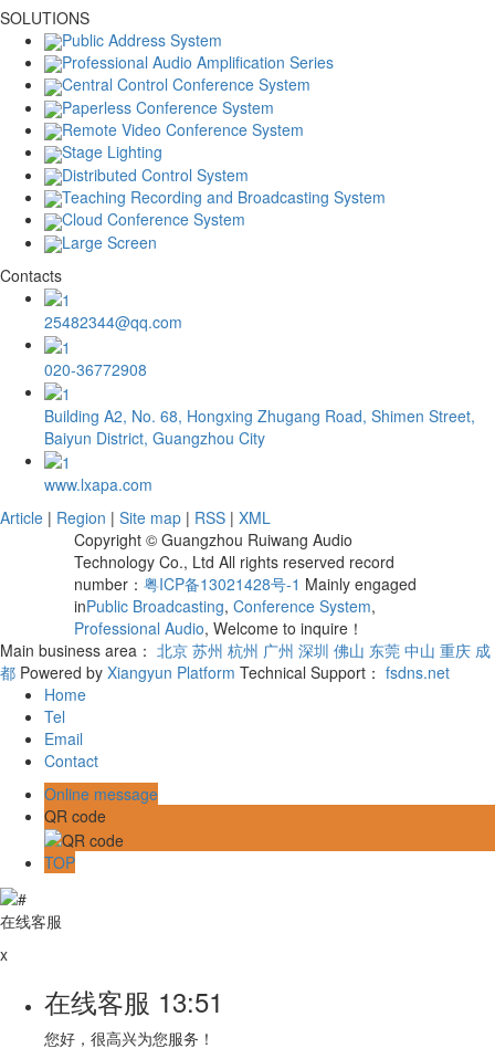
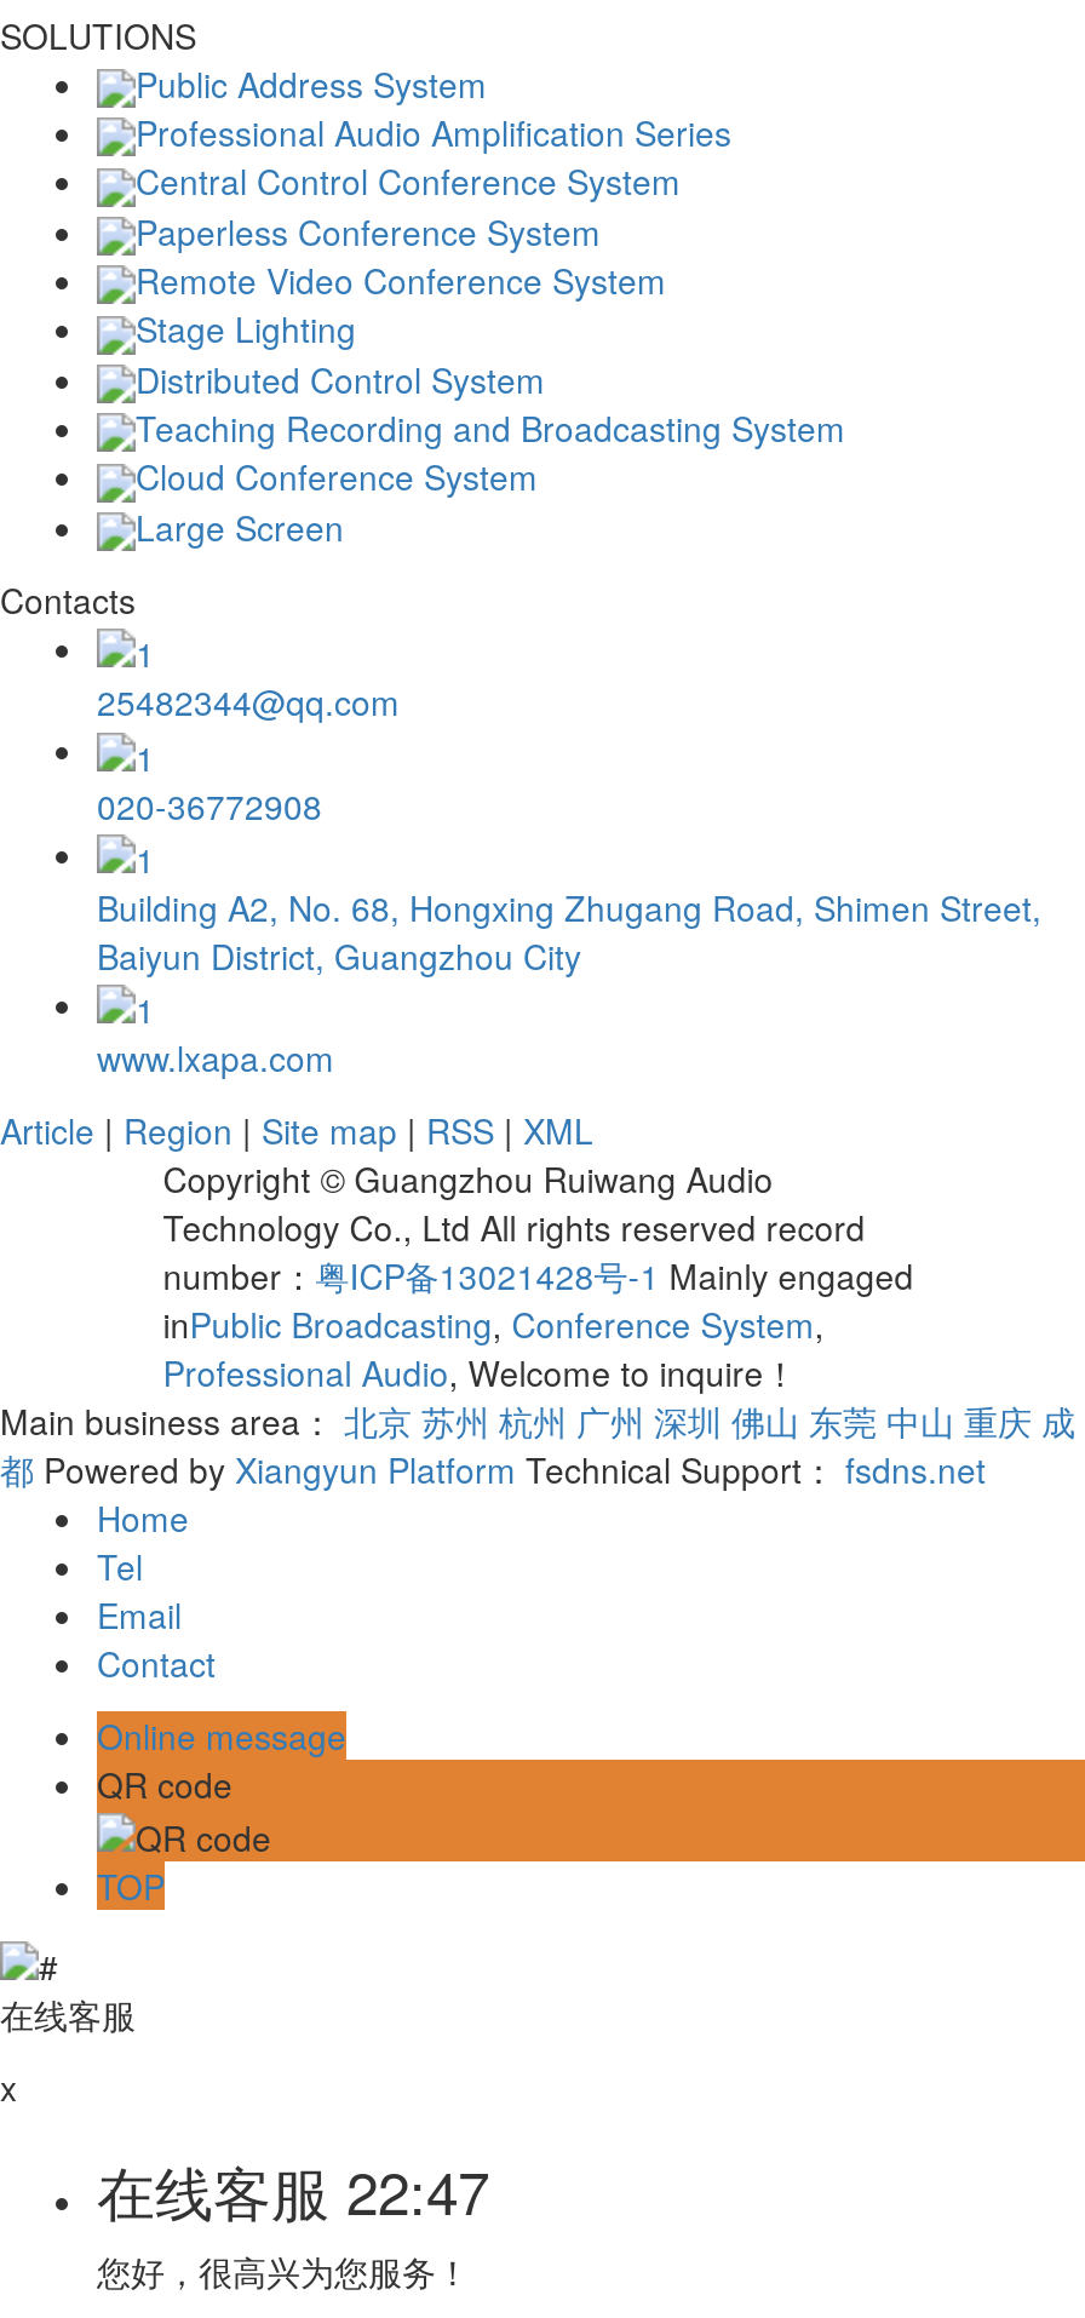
- 在线客服13:51
+ 在线客服22:47
